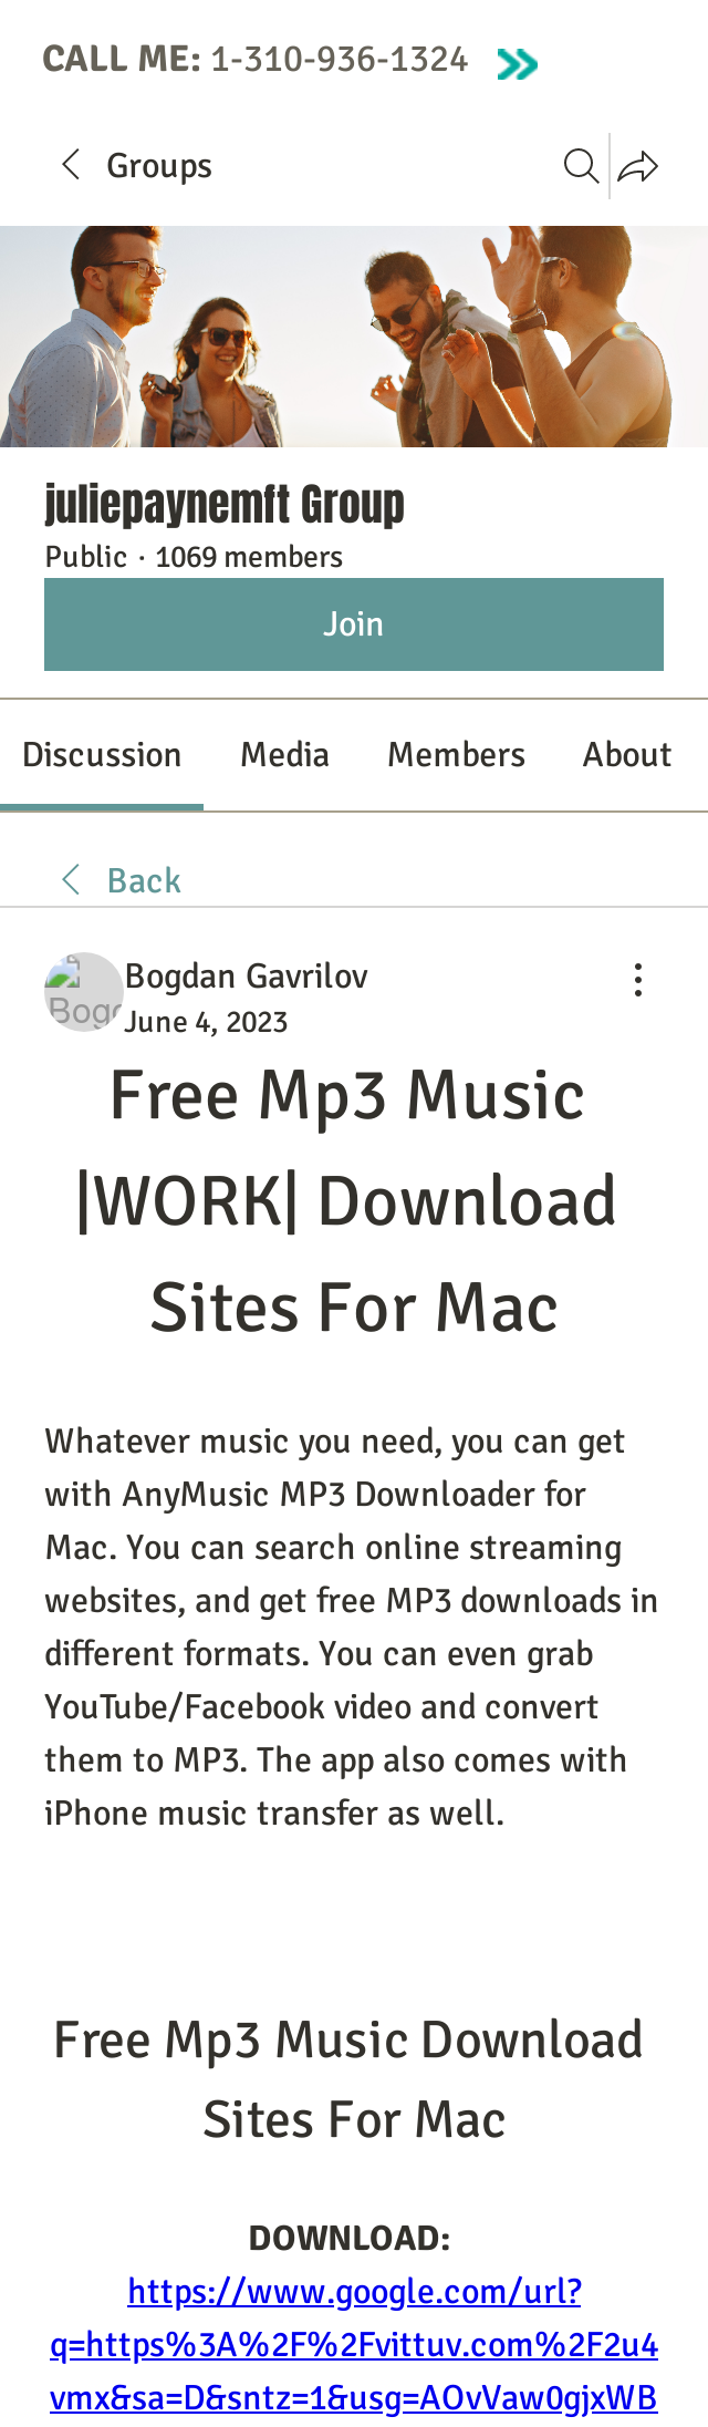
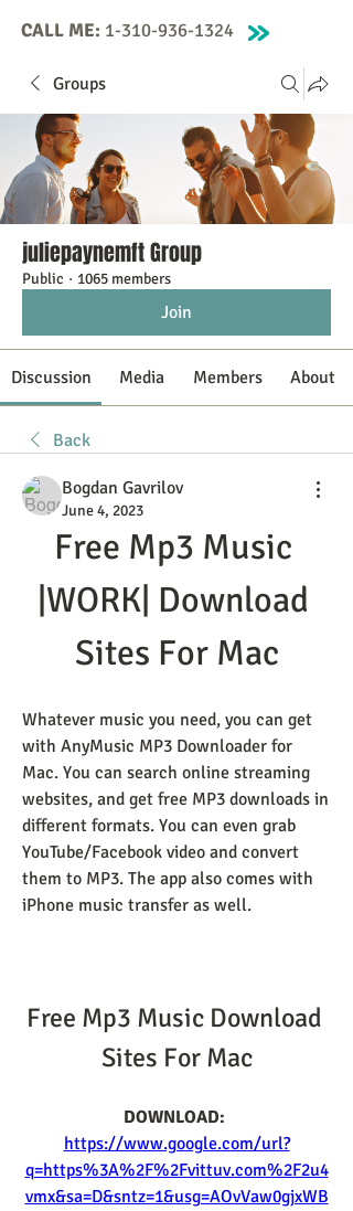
- Public · 1069 members
+ Public · 1065 members
